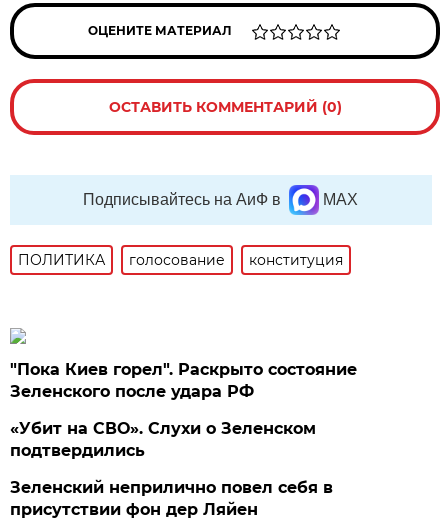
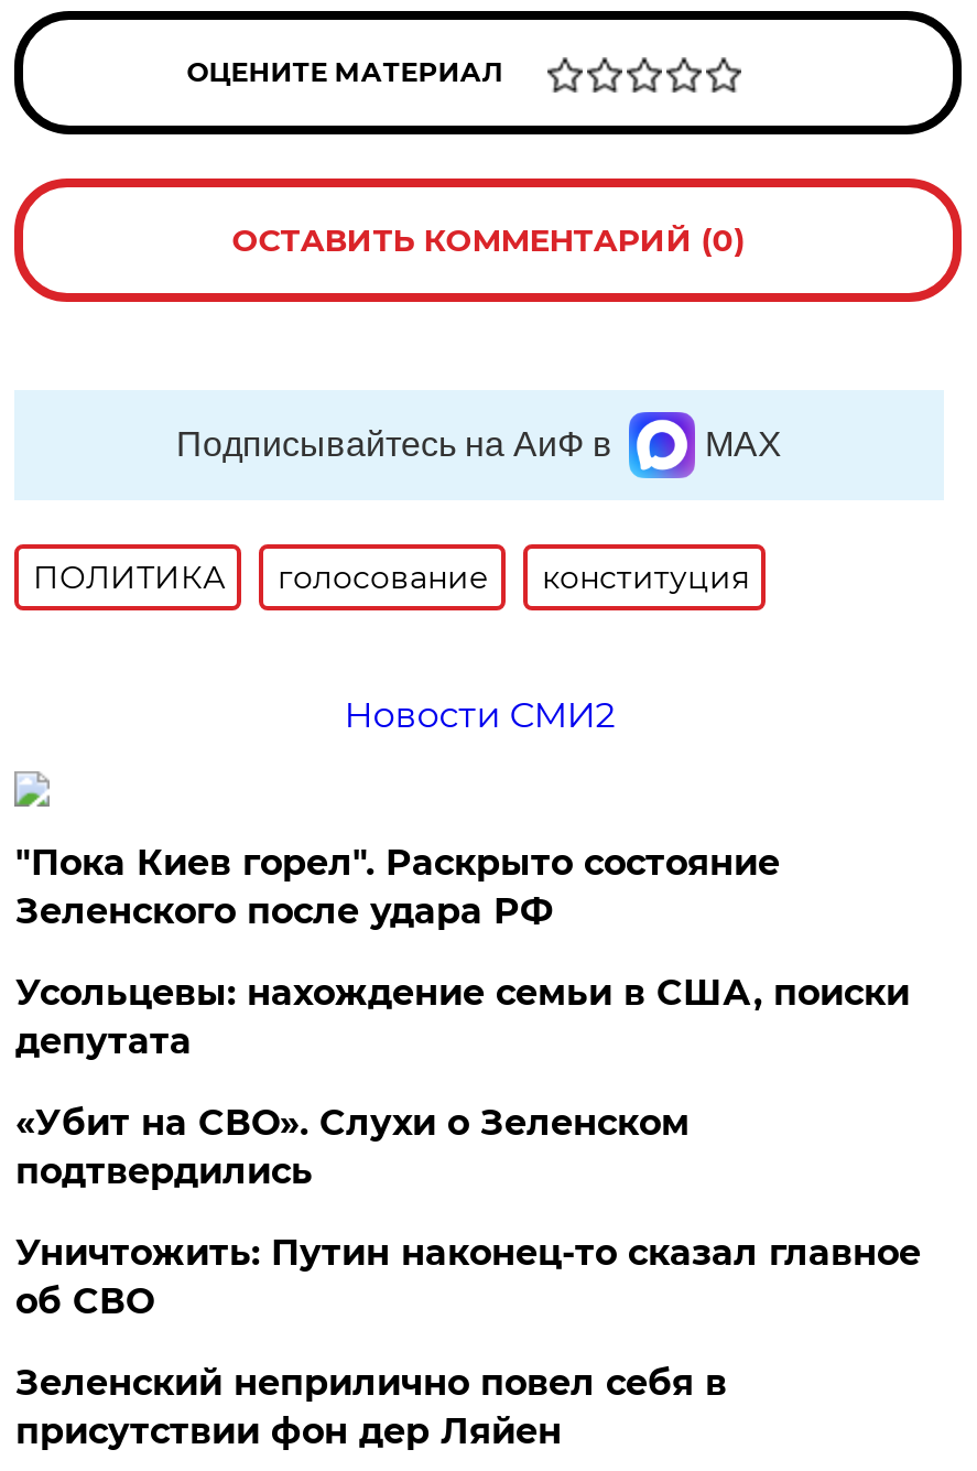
+ Новости СМИ2

+ Усольцевы: нахождение семьи в США, поиски
+ депутата

+ Уничтожить: Путин наконец-то сказал главное
+ об СВО
